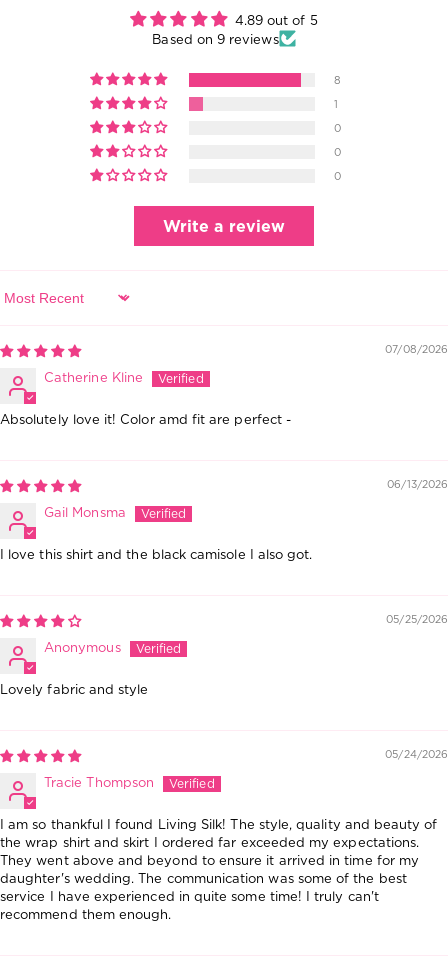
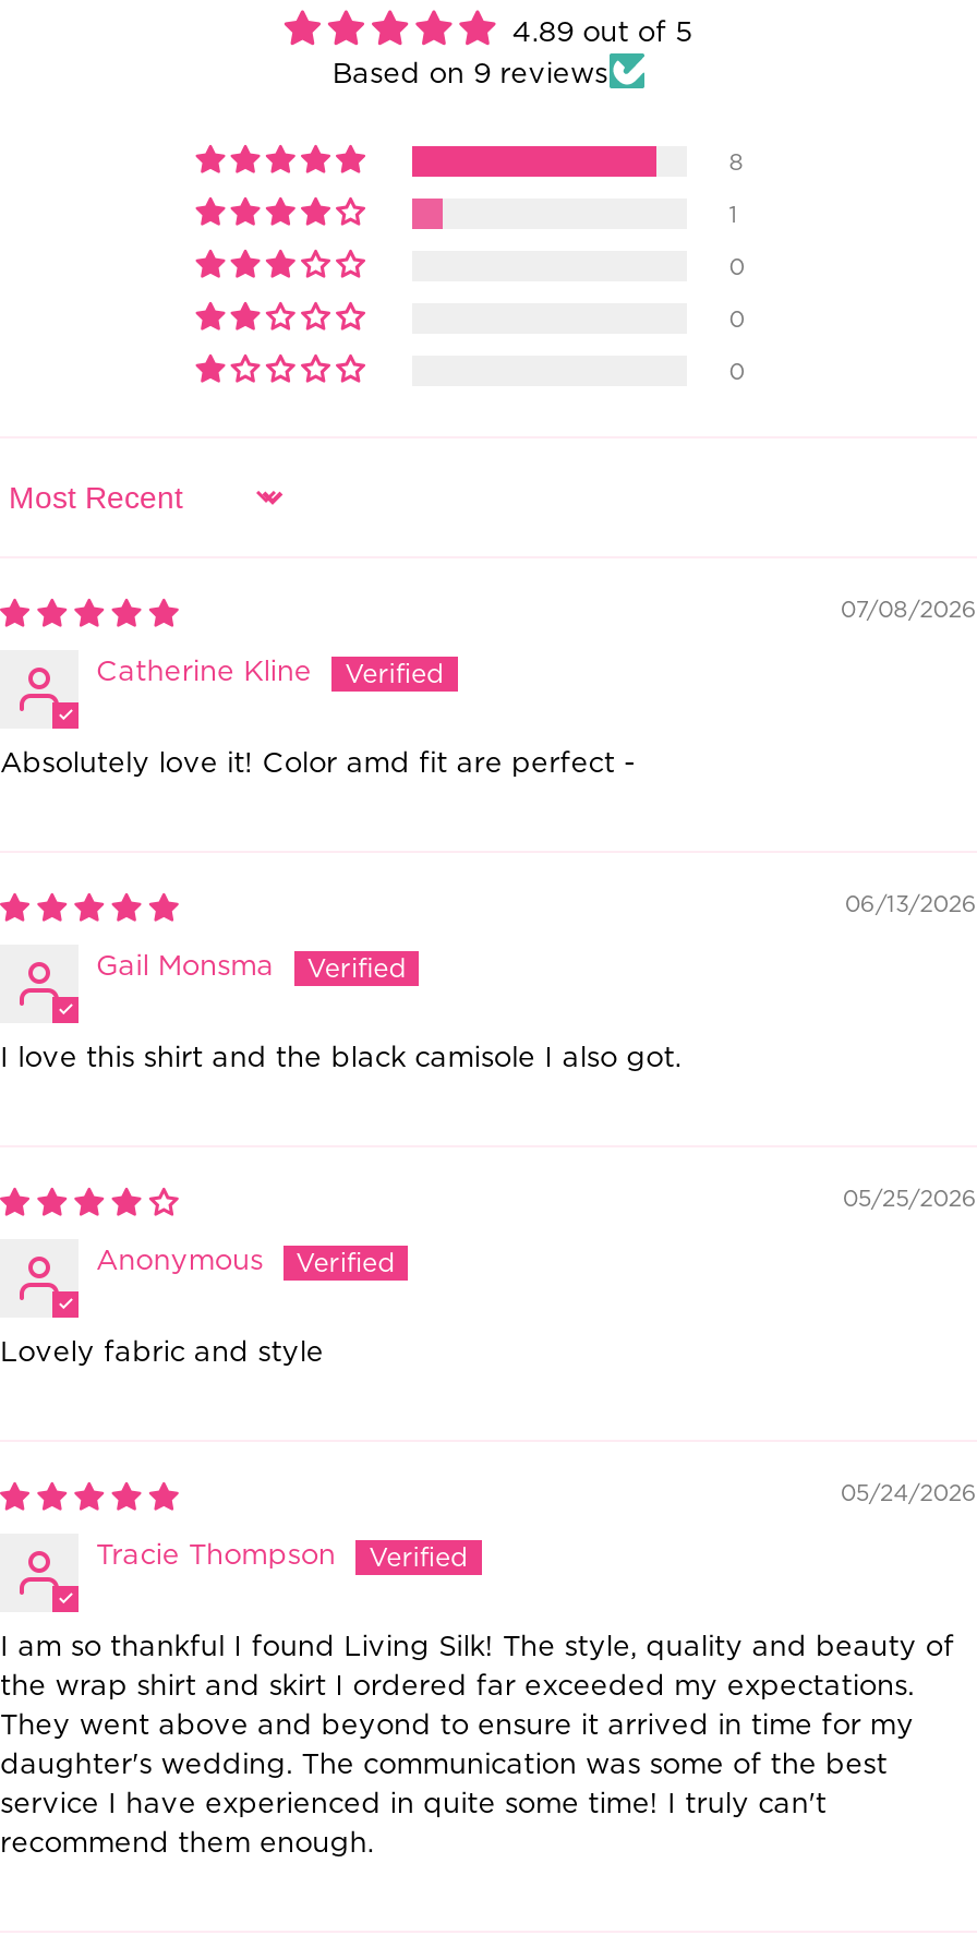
- Write a review
